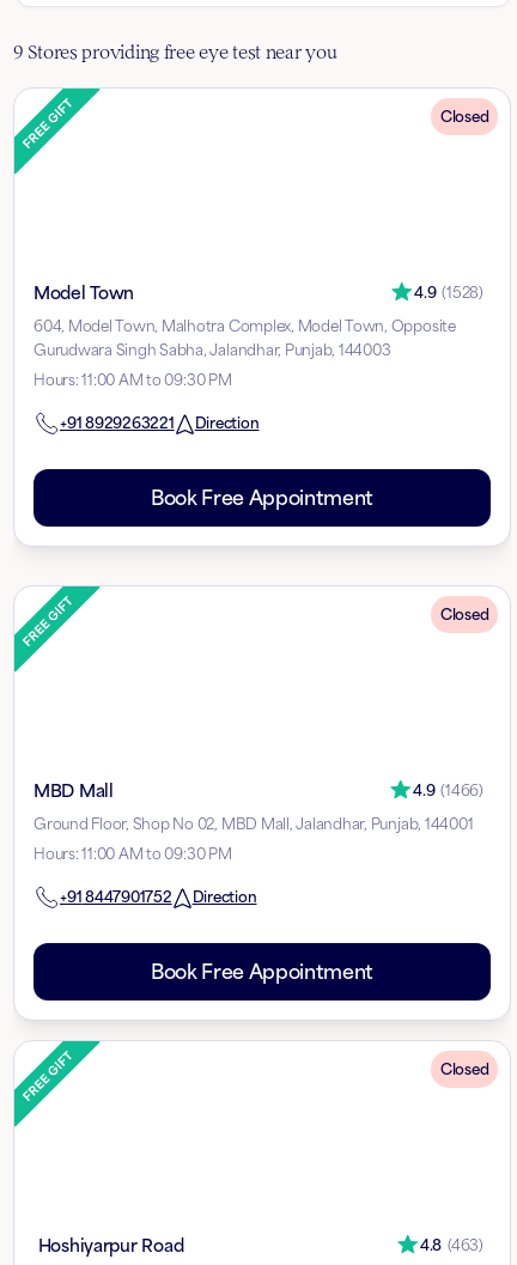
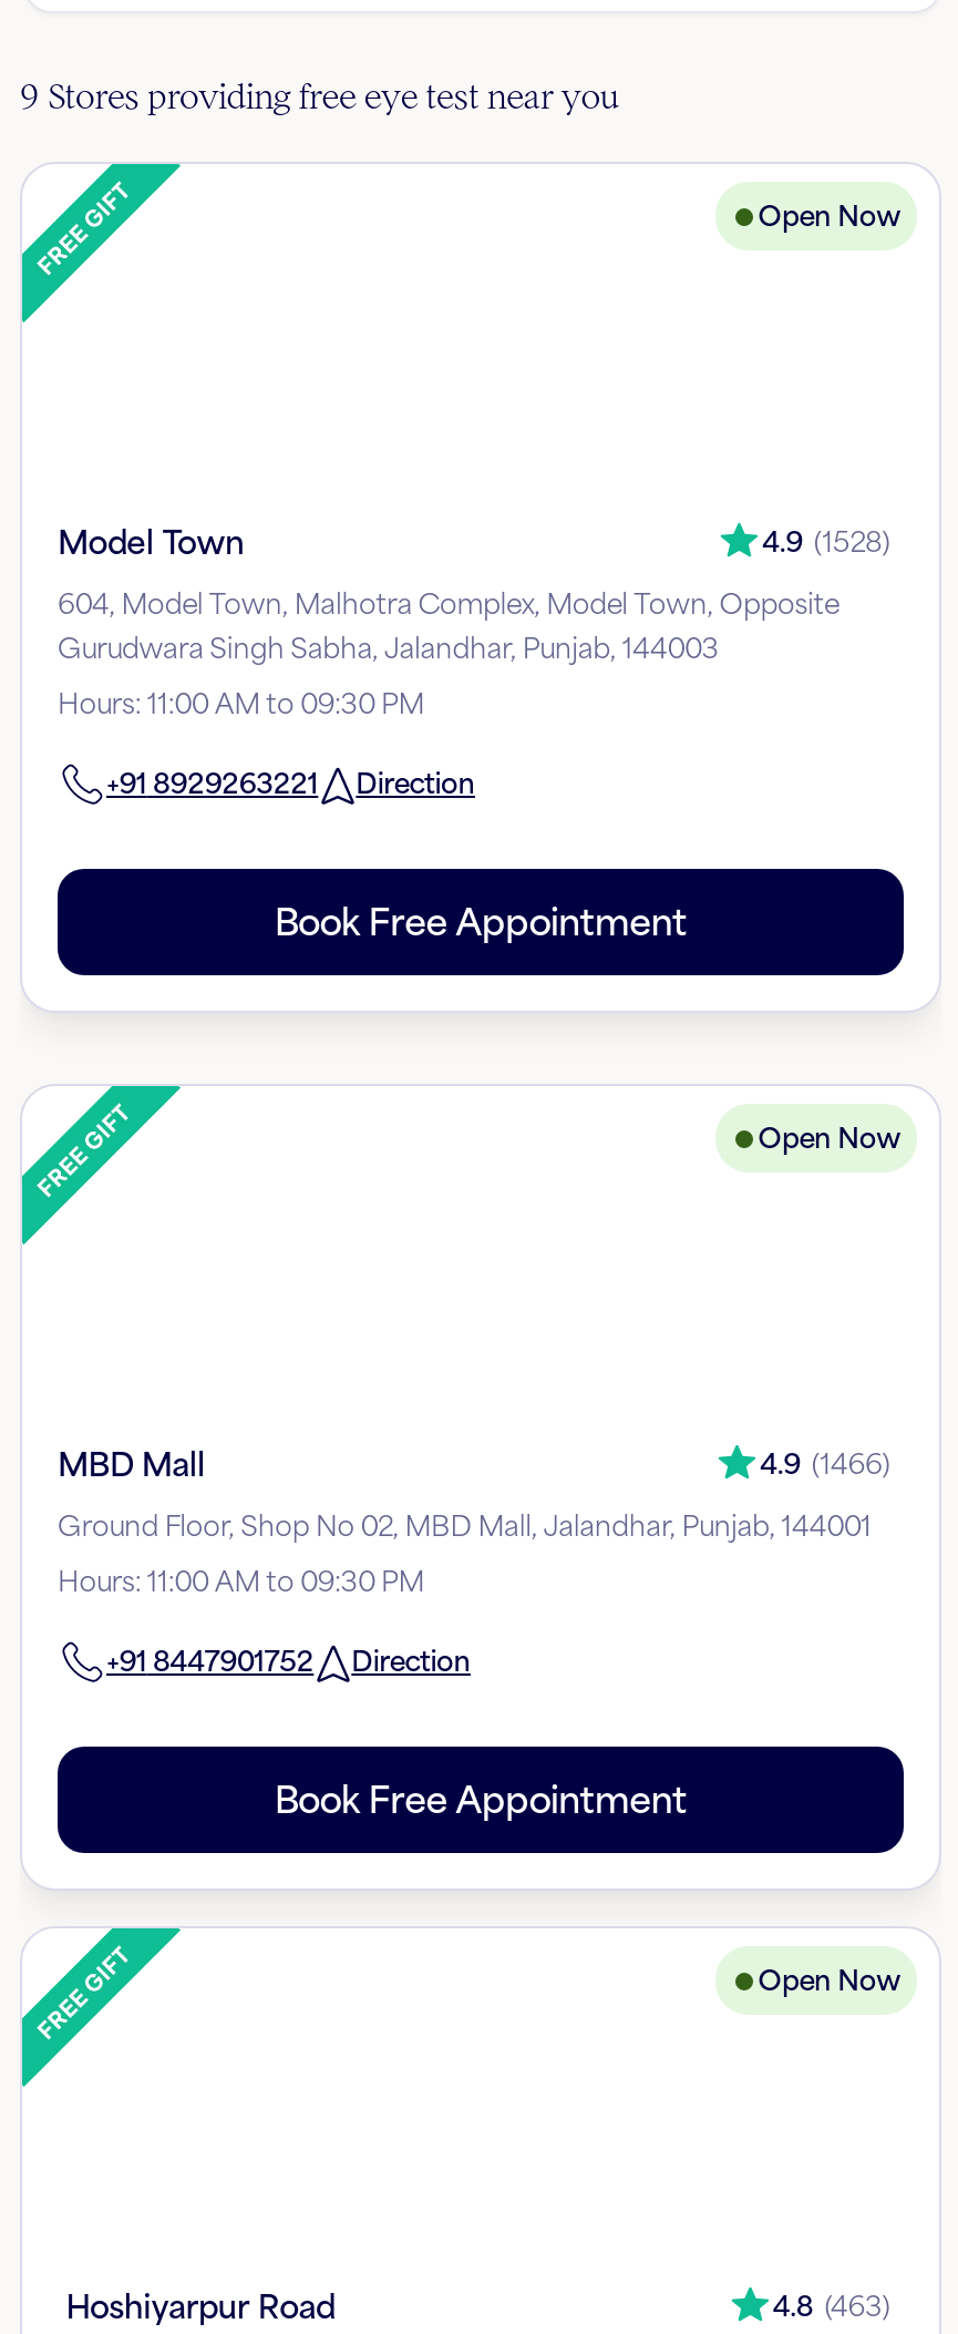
- Closed
+ Open Now

- Closed
+ Open Now

- Closed
+ Open Now
